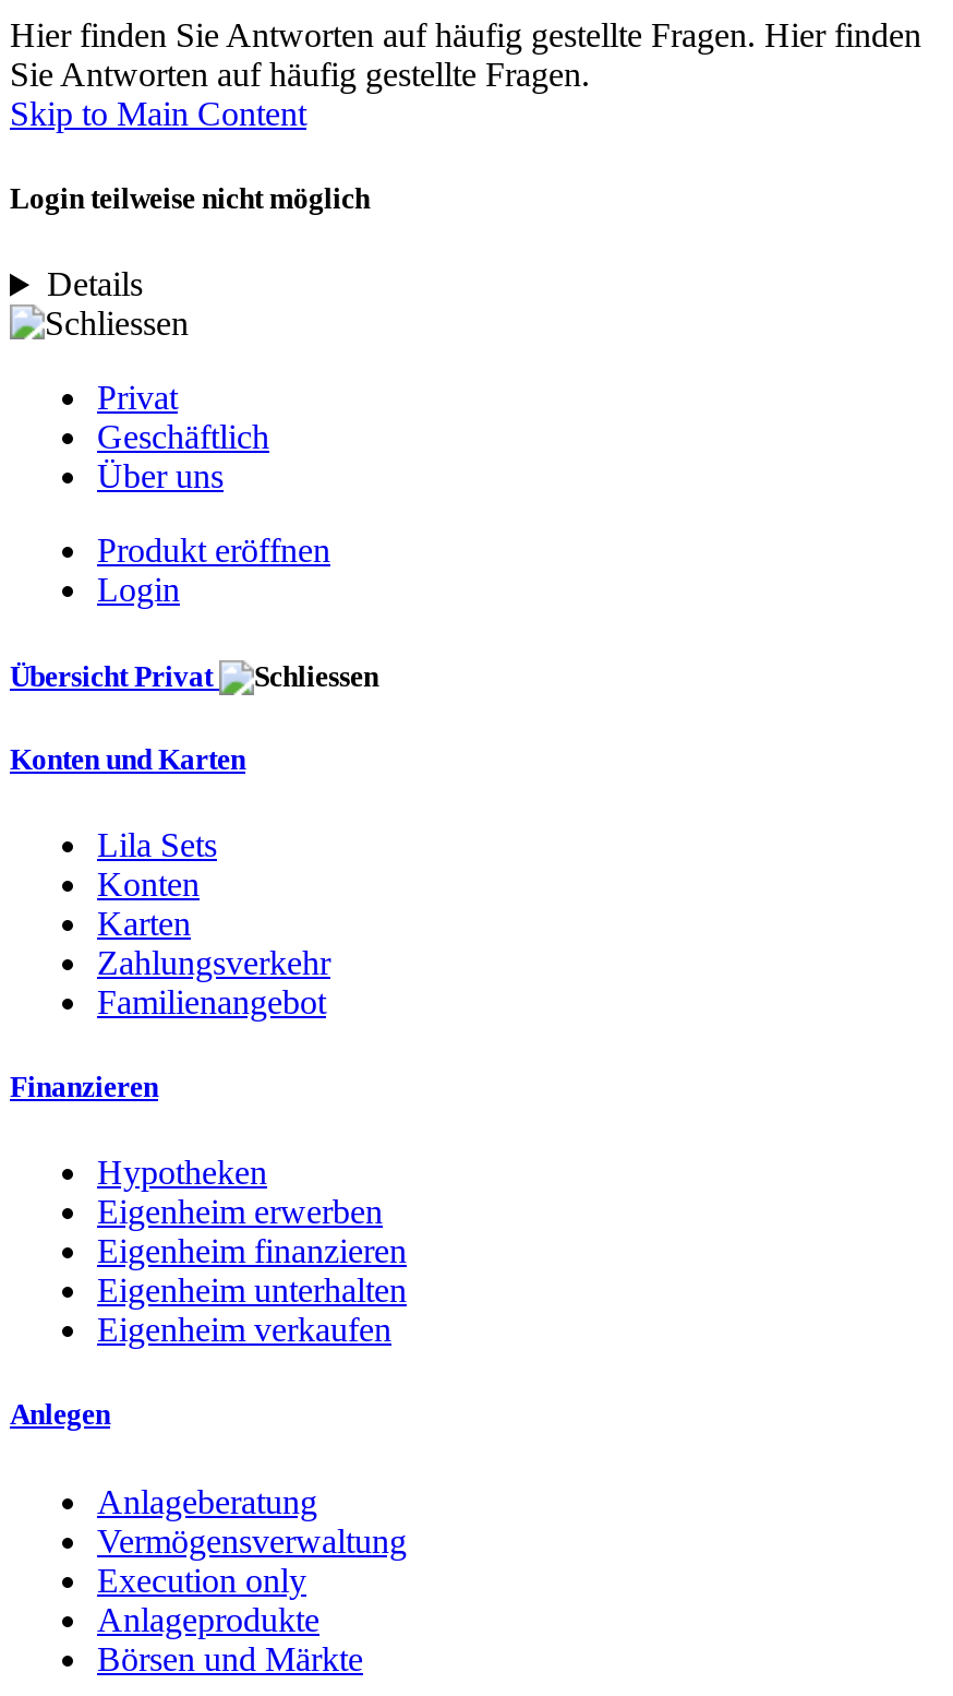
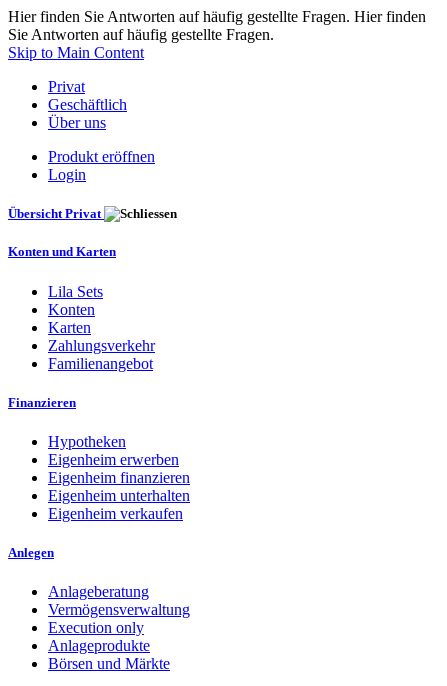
- Login teilweise nicht möglich
- Details
